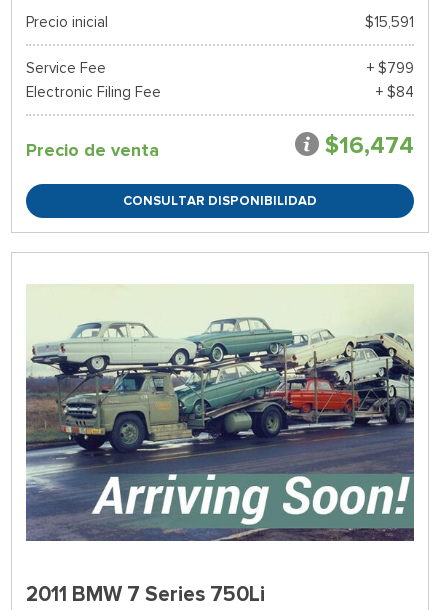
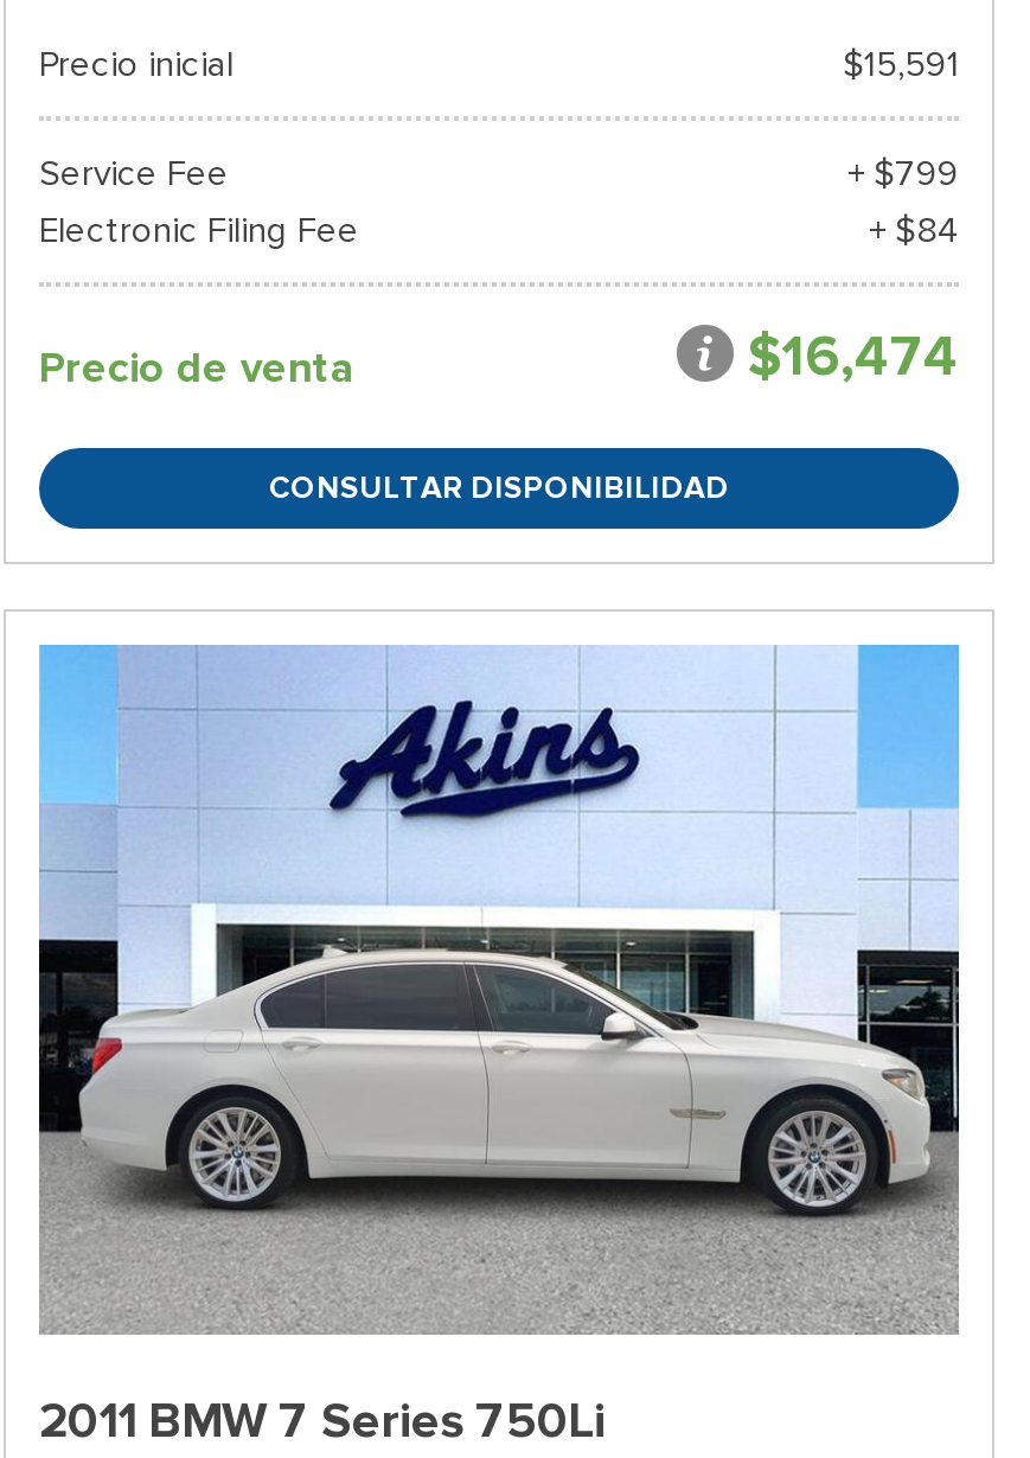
- [image]
+ [image]
